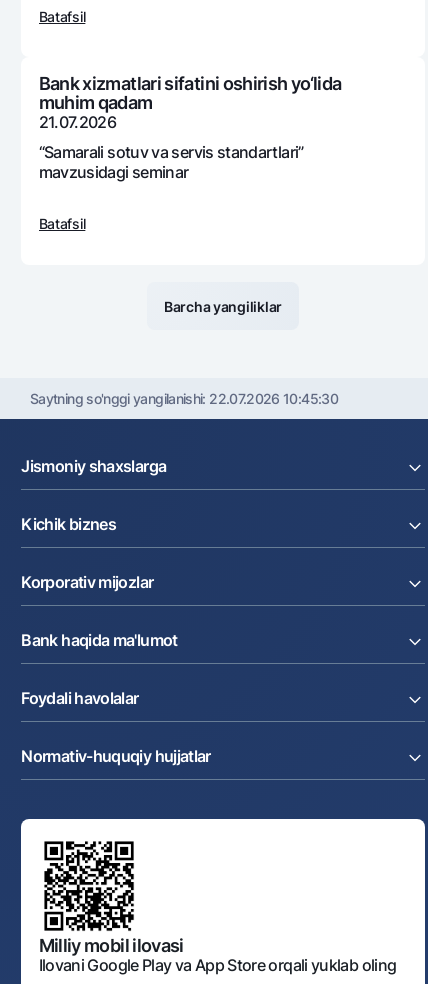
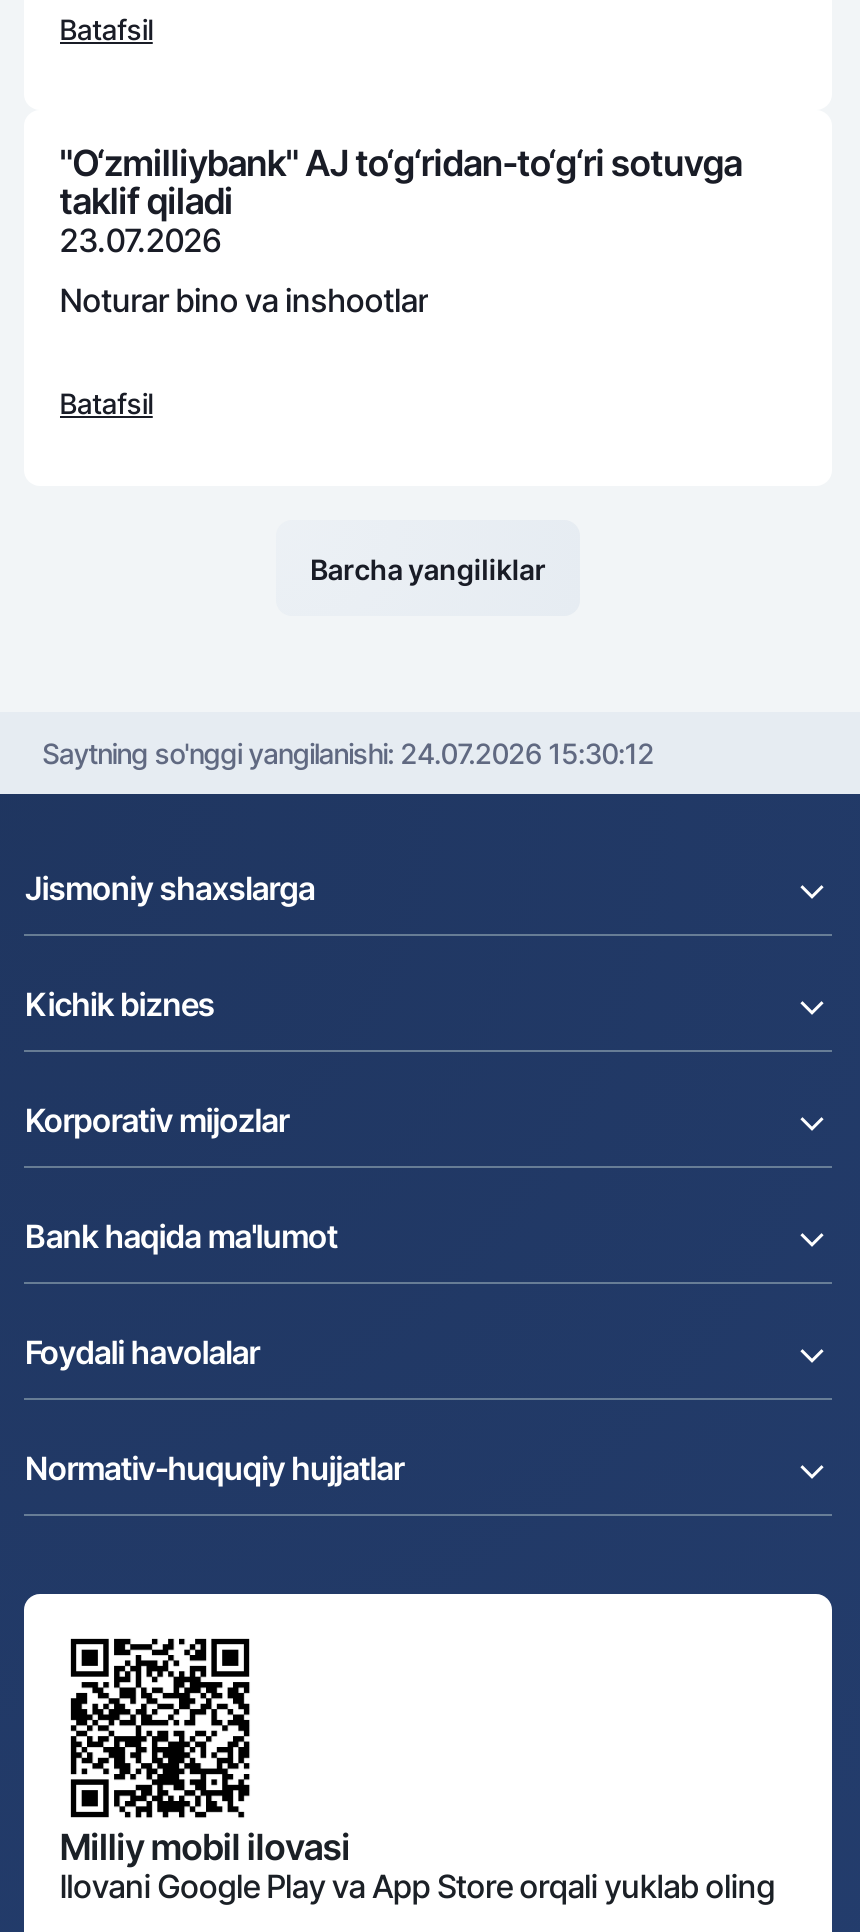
- Bank xizmatlari sifatini oshirish yo‘lida
- muhim qadam
- 21.07.2026
+ "O‘zmilliybank" AJ to‘g‘ridan-to‘g‘ri sotuvga
+ taklif qiladi
+ 23.07.2026

- “Samarali sotuv va sеrvis standartlari”
- mavzusidagi sеminar
+ Noturar bino va inshootlar

- Saytning so'nggi yangilanishi: 22.07.2026 10:45:30
+ Saytning so'nggi yangilanishi: 24.07.2026 15:30:12
